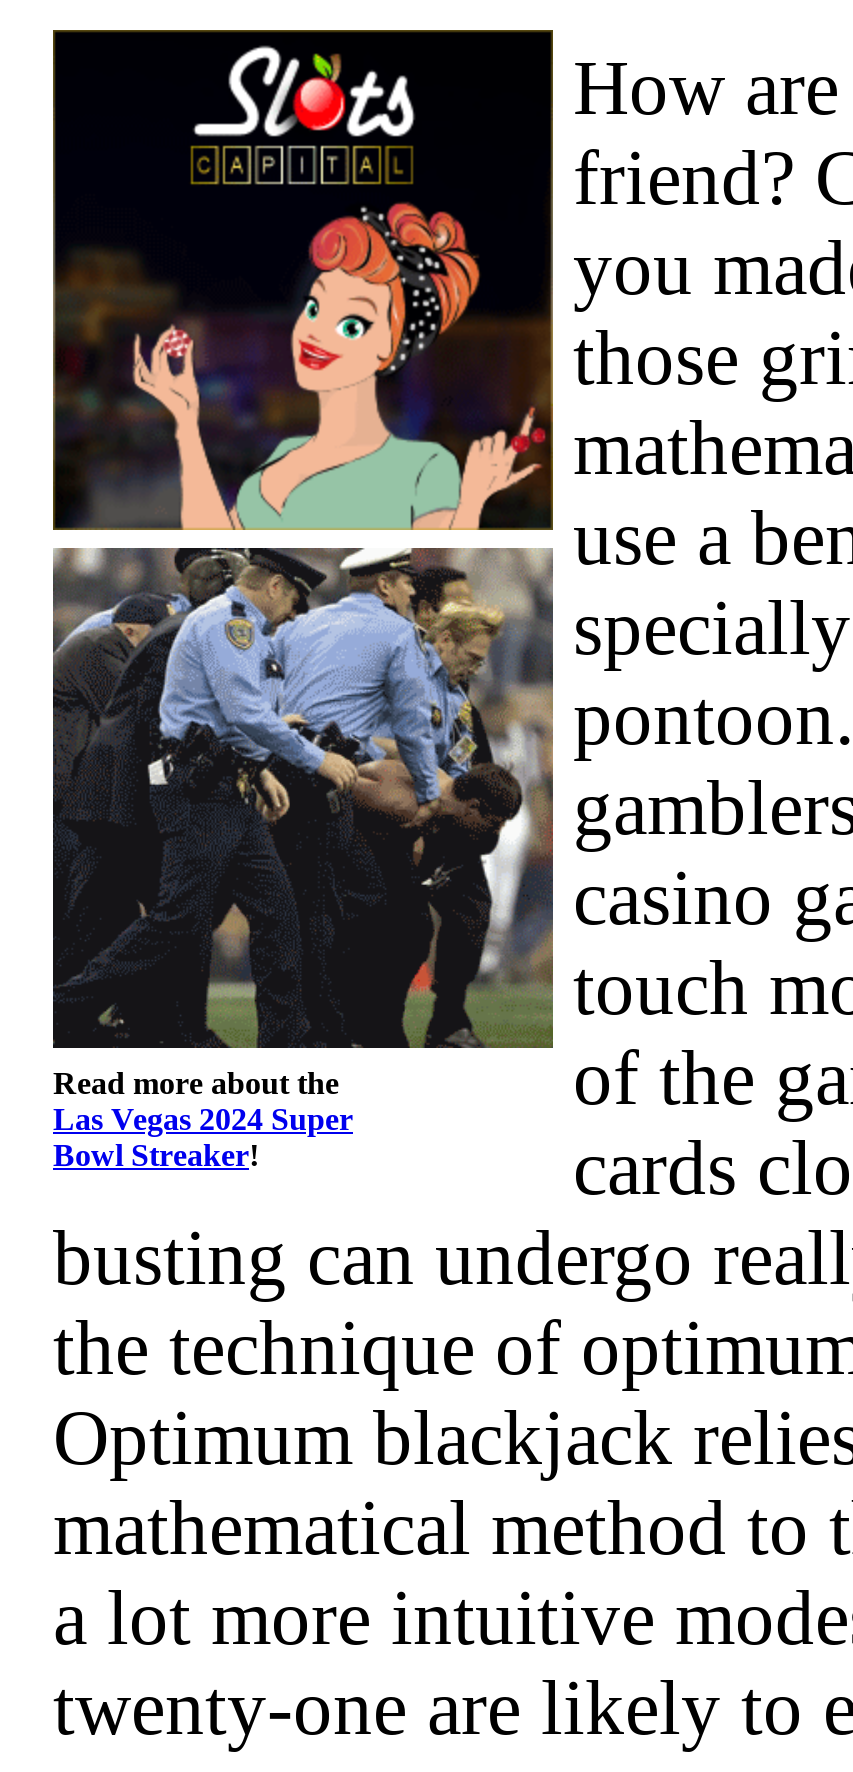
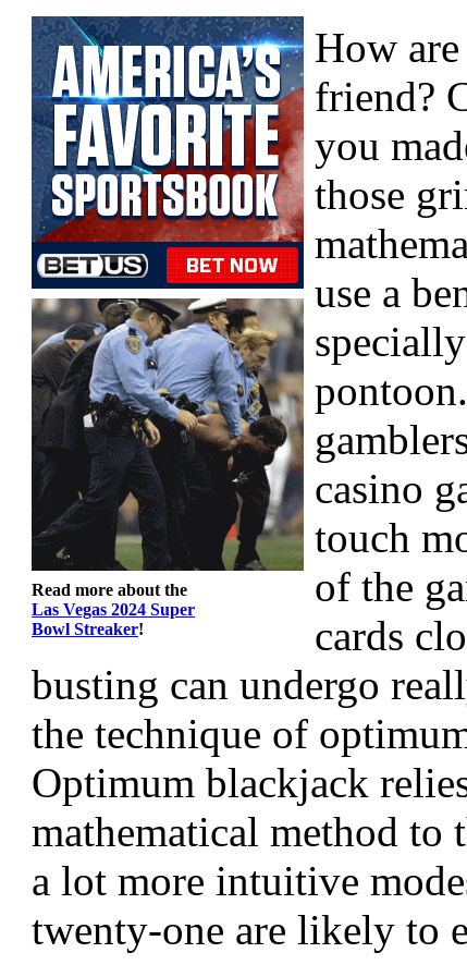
- [image]
+ [image]
